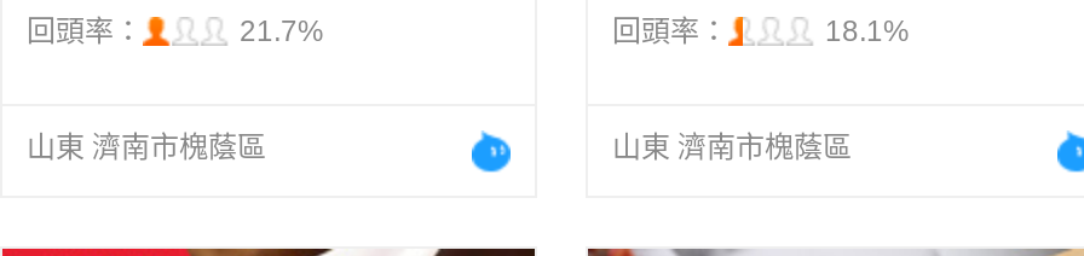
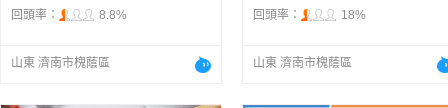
- 21.7%
+ 8.8%

- 18.1%
+ 18%
